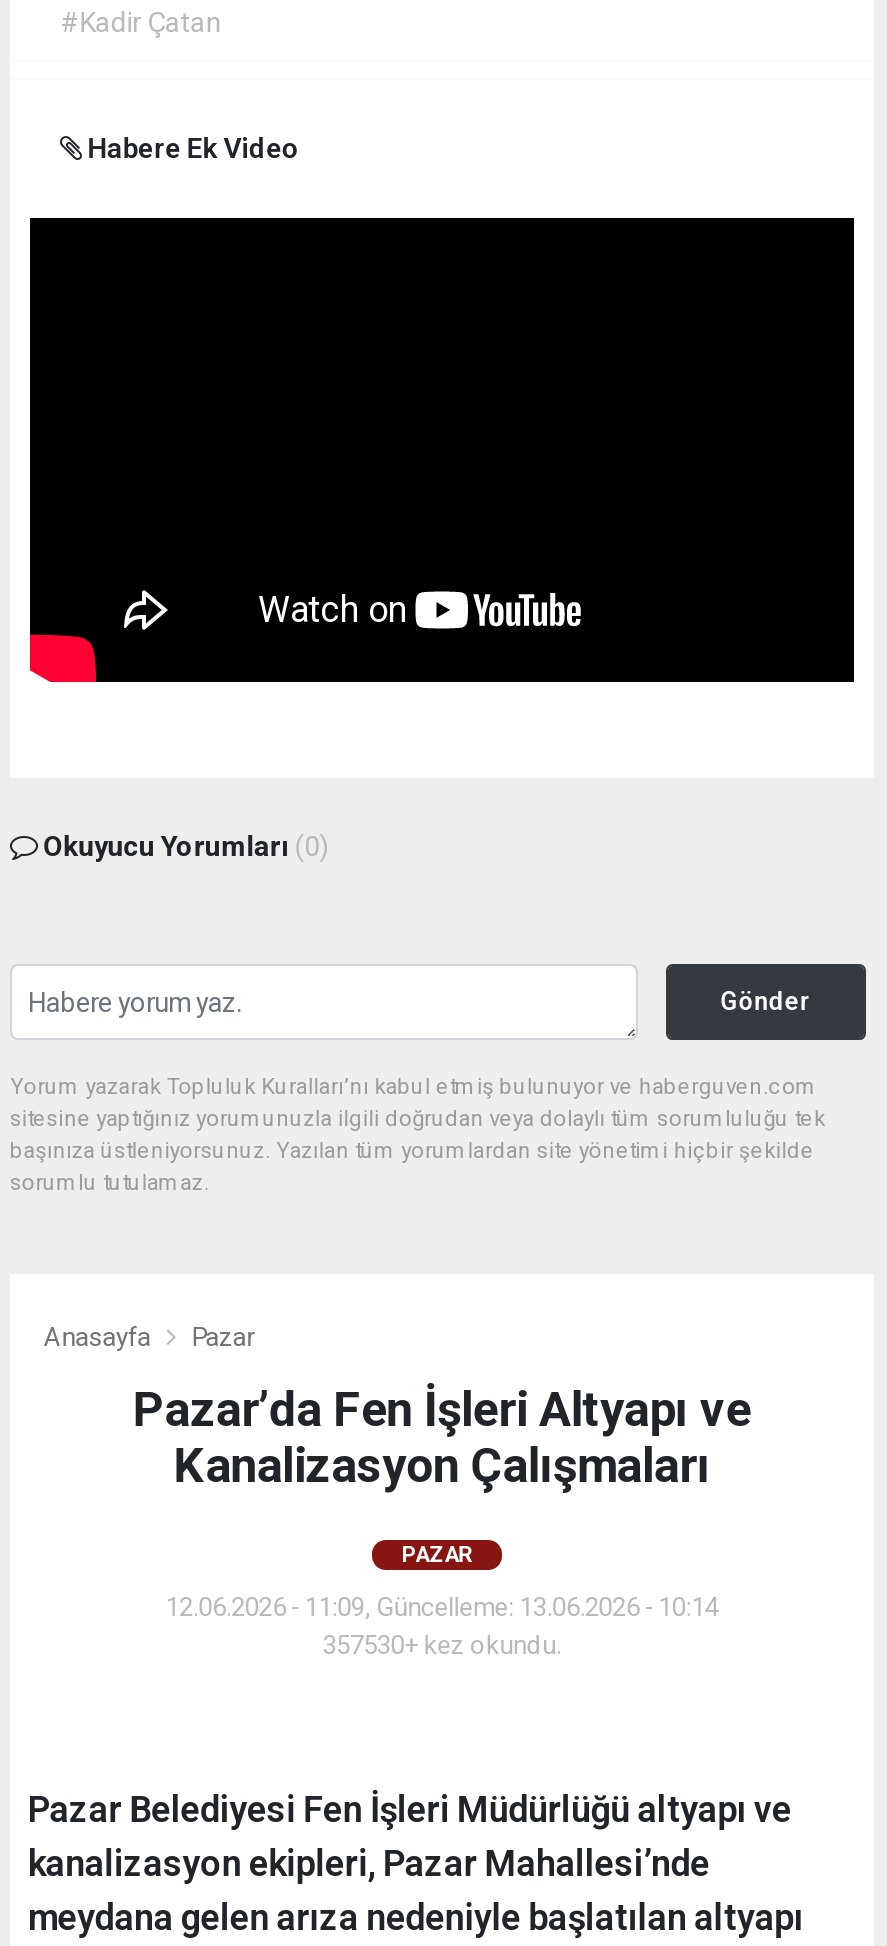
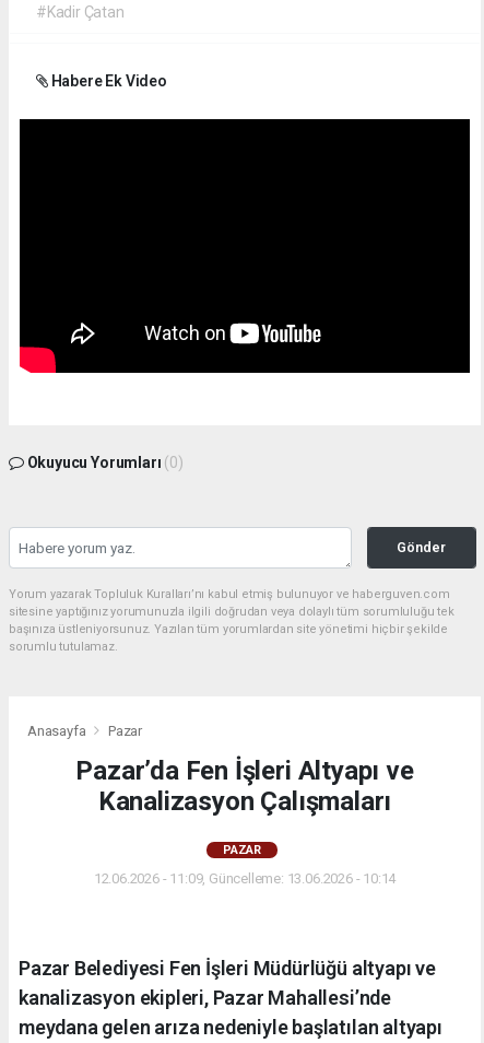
- 357530+ kez okundu.
